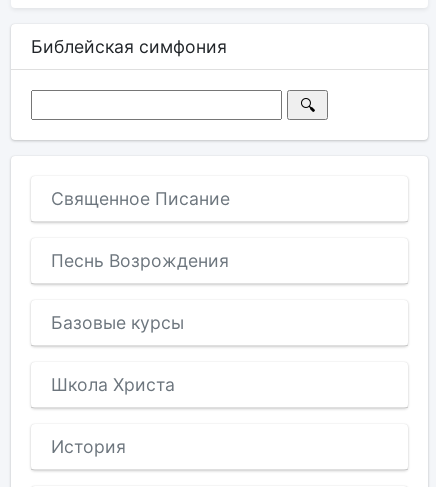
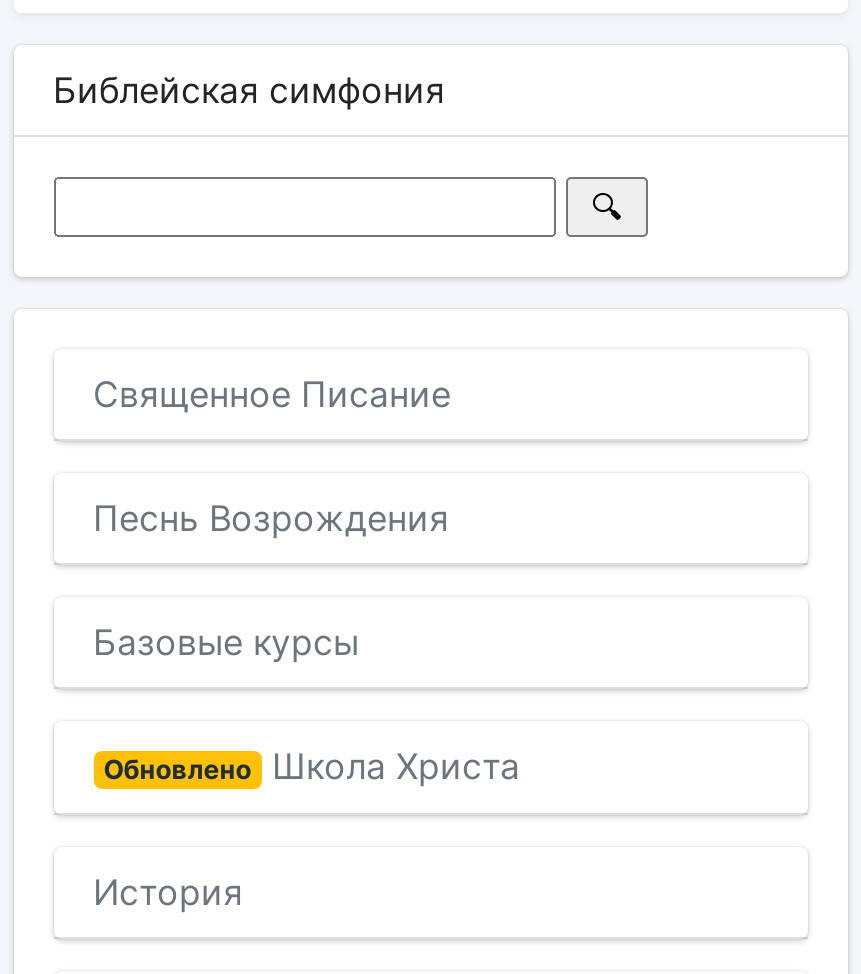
- Школа Христа
+ Обновлено Школа Христа
